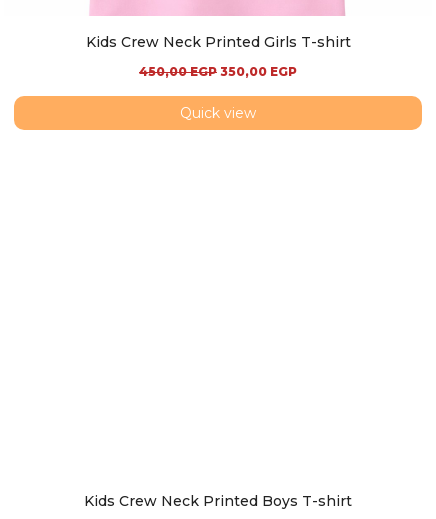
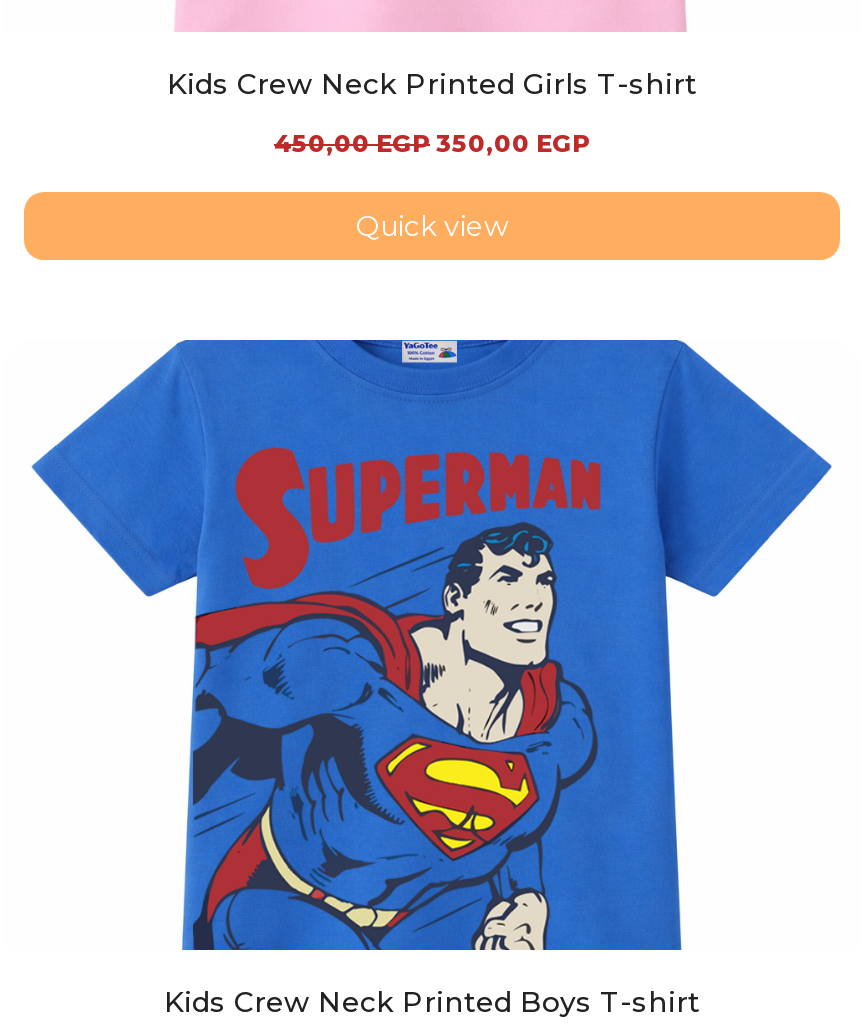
+ [image]
